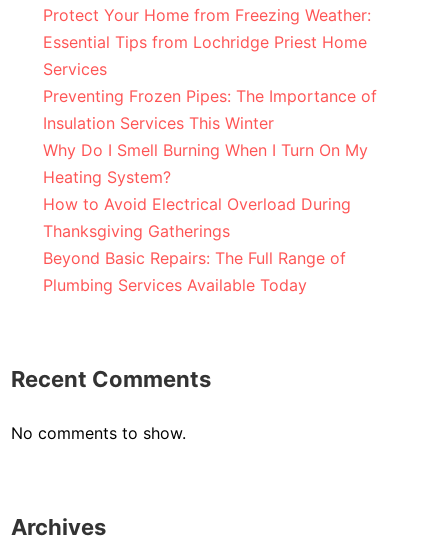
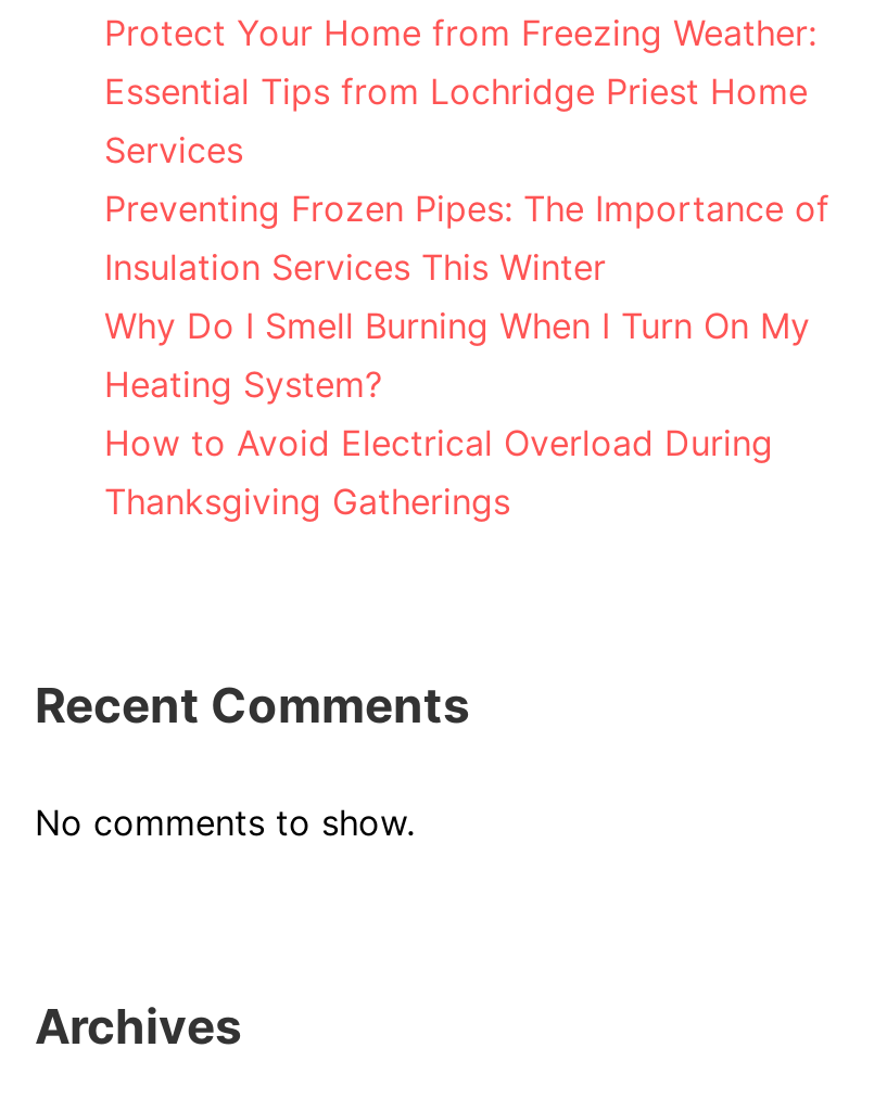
- Beyond Basic Repairs: The Full Range of
- Plumbing Services Available Today
